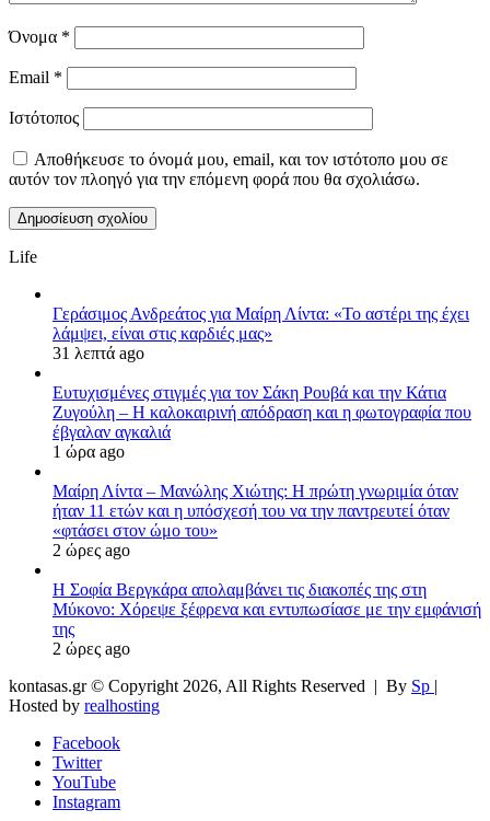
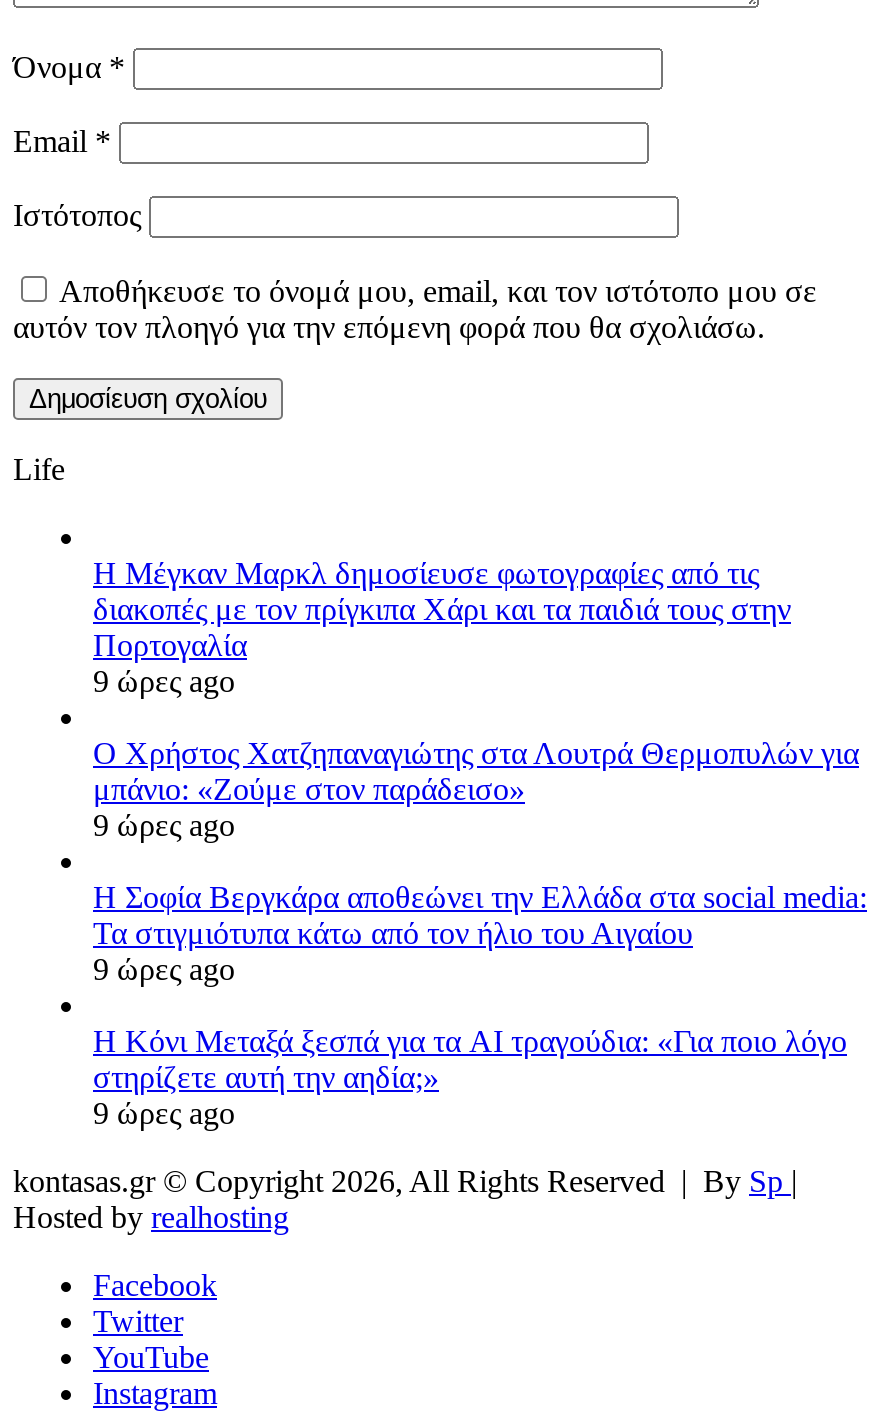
- Γεράσιμος Ανδρεάτος για Μαίρη Λίντα: «Το αστέρι της έχει
- λάμψει, είναι στις καρδιές μας»
- 31 λεπτά ago
+ Η Μέγκαν Μαρκλ δημοσίευσε φωτογραφίες από τις
+ διακοπές με τον πρίγκιπα Χάρι και τα παιδιά τους στην
+ Πορτογαλία
+ 9 ώρες ago

- Ευτυχισμένες στιγμές για τον Σάκη Ρουβά και την Κάτια
- Ζυγούλη – Η καλοκαιρινή απόδραση και η φωτογραφία που
- έβγαλαν αγκαλιά
- 1 ώρα ago
+ Ο Χρήστος Χατζηπαναγιώτης στα Λουτρά Θερμοπυλών για
+ μπάνιο: «Ζούμε στον παράδεισο»
+ 9 ώρες ago

- Μαίρη Λίντα – Μανώλης Χιώτης: Η πρώτη γνωριμία όταν
- ήταν 11 ετών και η υπόσχεσή του να την παντρευτεί όταν
- «φτάσει στον ώμο του»
- 2 ώρες ago
+ Η Σοφία Βεργκάρα αποθεώνει την Ελλάδα στα social media:
+ Τα στιγμιότυπα κάτω από τον ήλιο του Αιγαίου
+ 9 ώρες ago

- Η Σοφία Βεργκάρα απολαμβάνει τις διακοπές της στη
- Μύκονο: Χόρεψε ξέφρενα και εντυπωσίασε με την εμφάνισή
- της
- 2 ώρες ago
+ Η Κόνι Μεταξά ξεσπά για τα AI τραγούδια: «Για ποιο λόγο
+ στηρίζετε αυτή την αηδία;»
+ 9 ώρες ago
